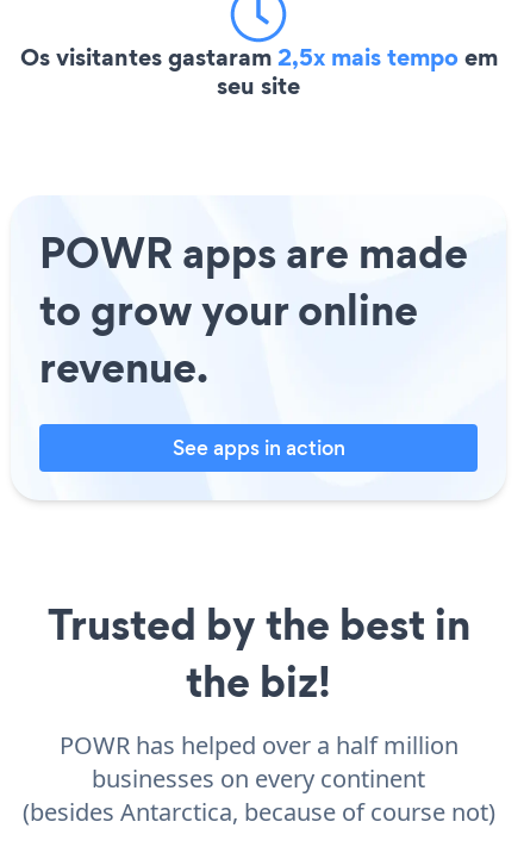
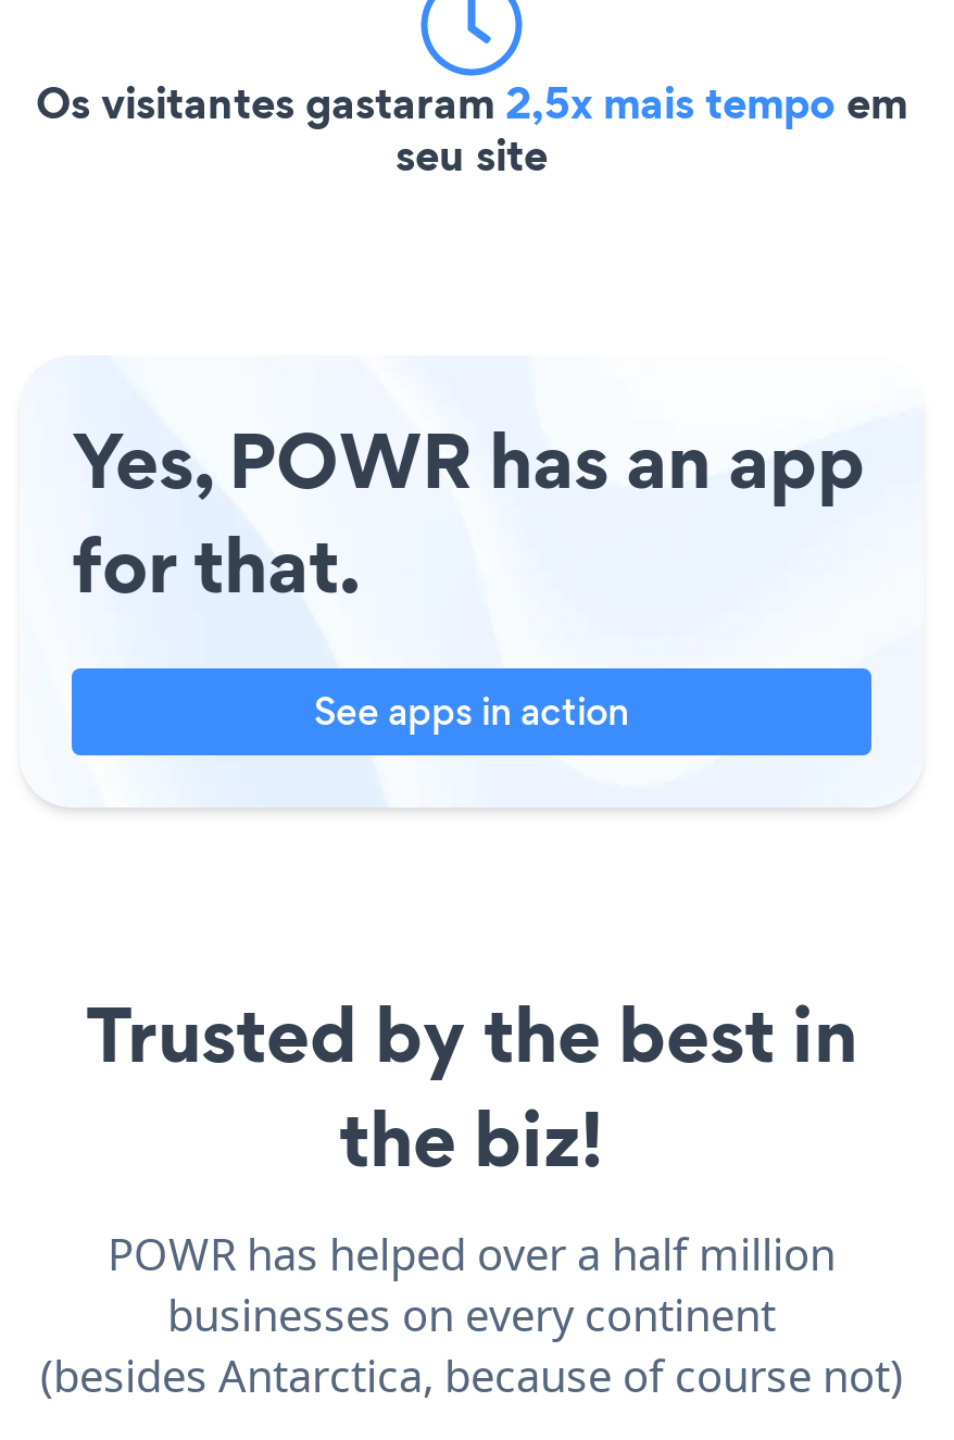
- POWR apps are made
- to grow your online
- revenue.
+ Yes, POWR has an app
+ for that.
